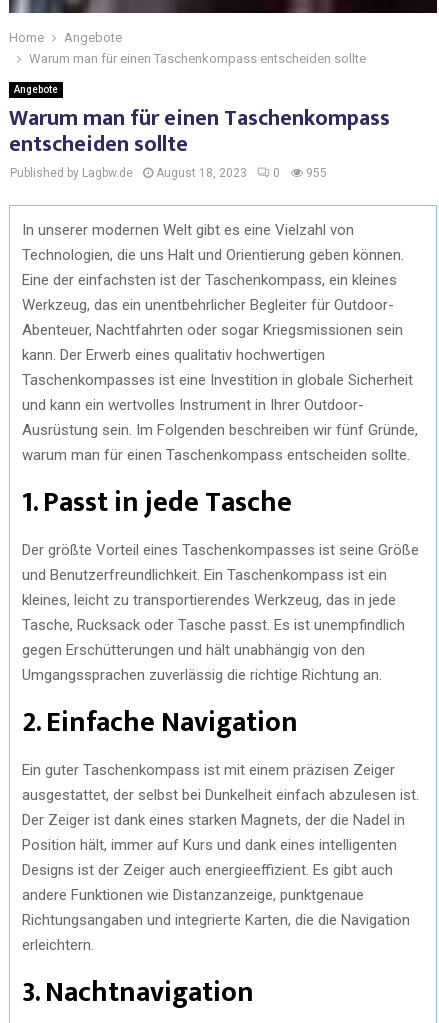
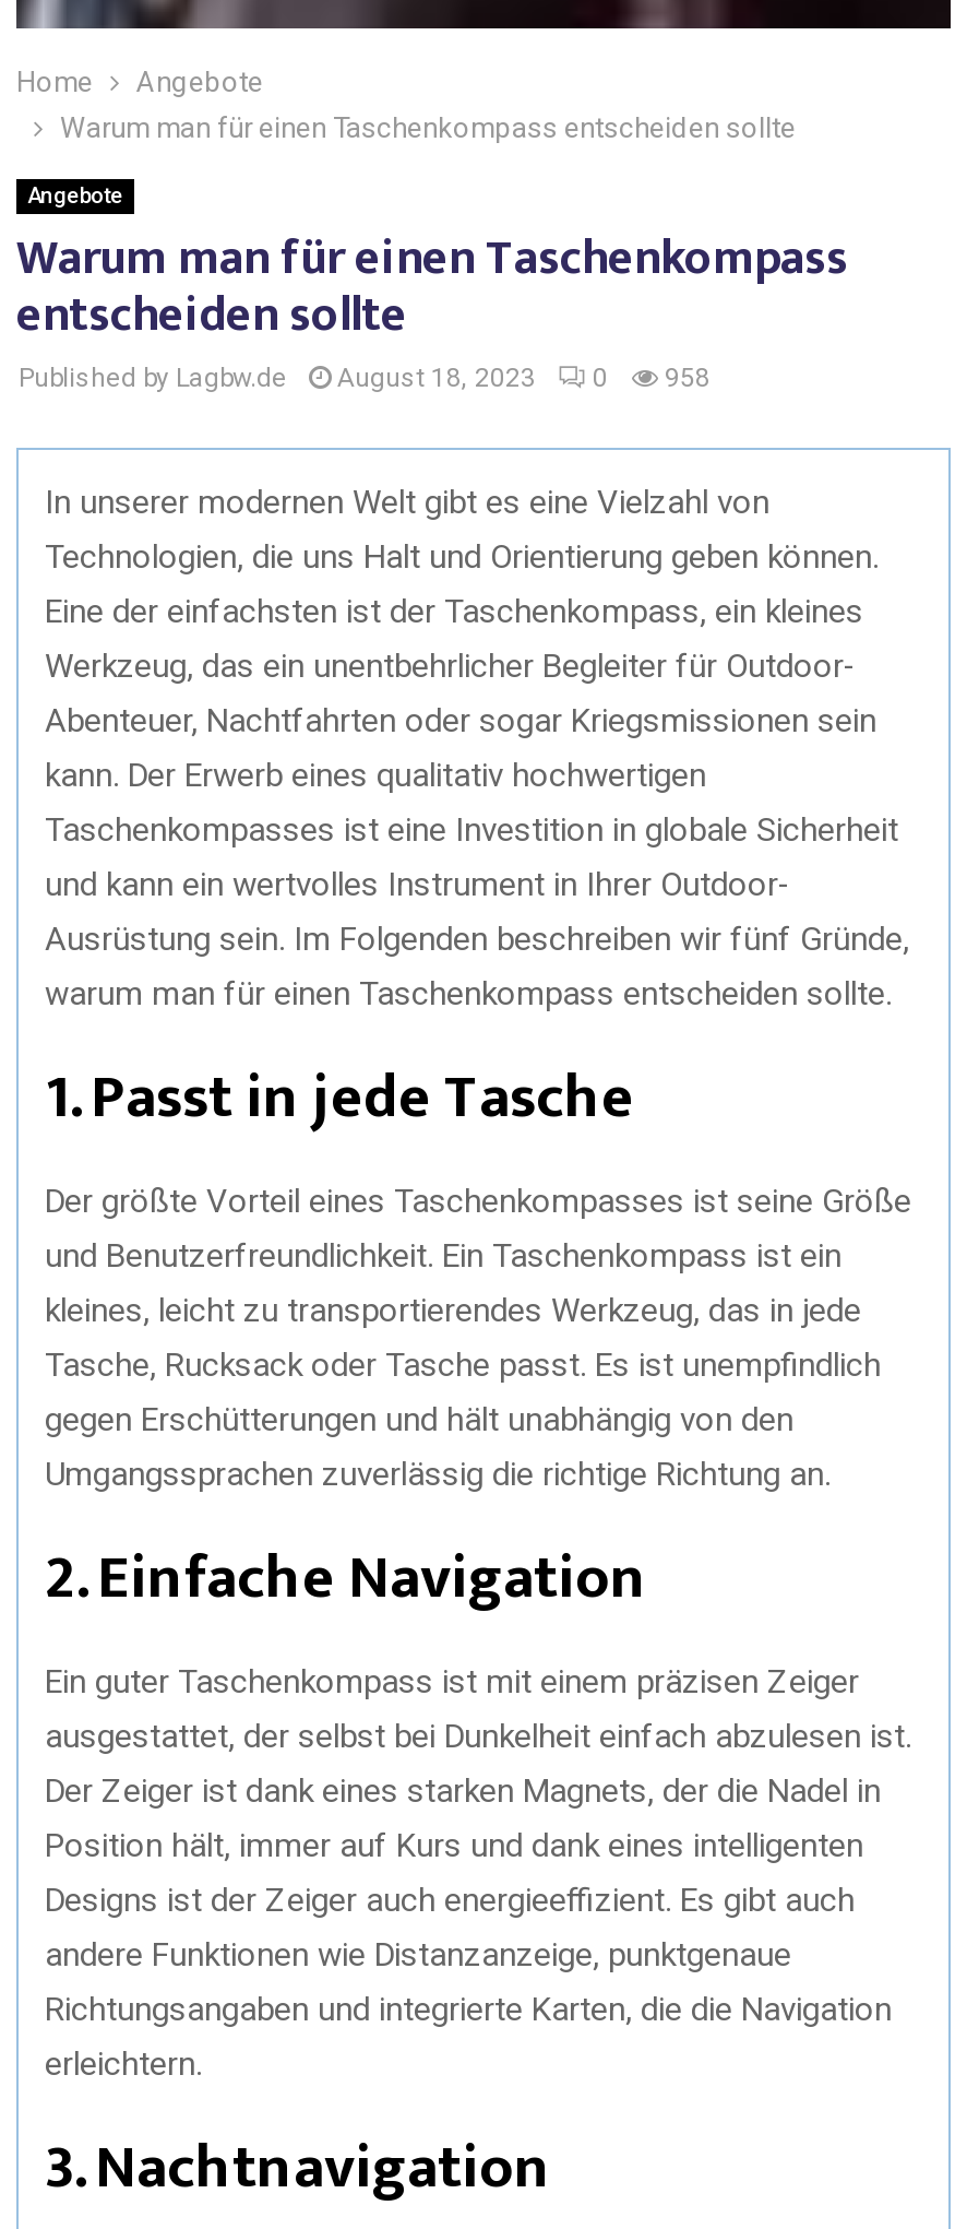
- Published by Lagbw.de August 18, 2023 0 955
+ Published by Lagbw.de August 18, 2023 0 958
